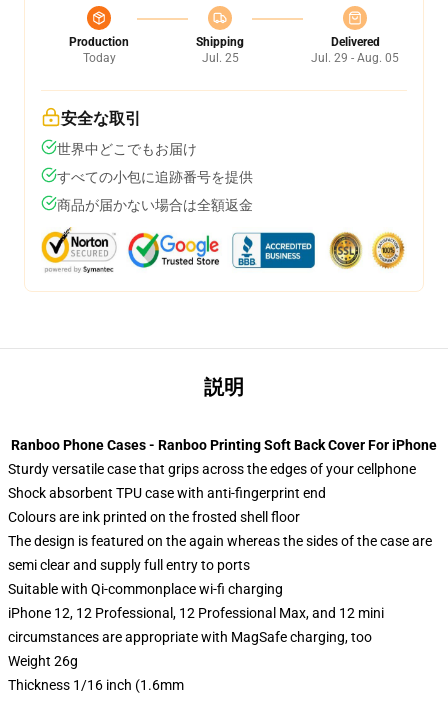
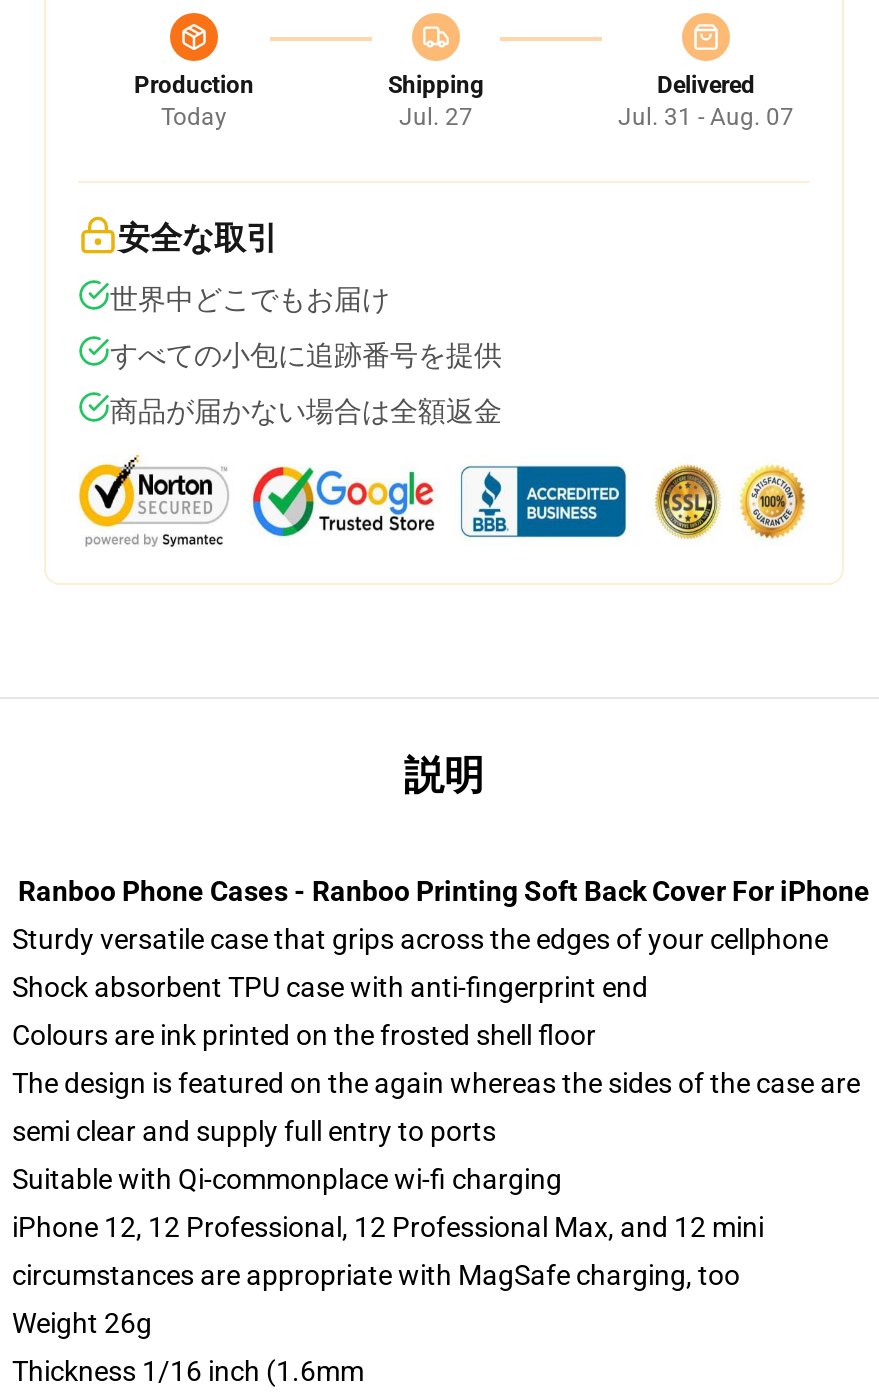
- Jul. 25
+ Jul. 27

- Jul. 29 - Aug. 05
+ Jul. 31 - Aug. 07
